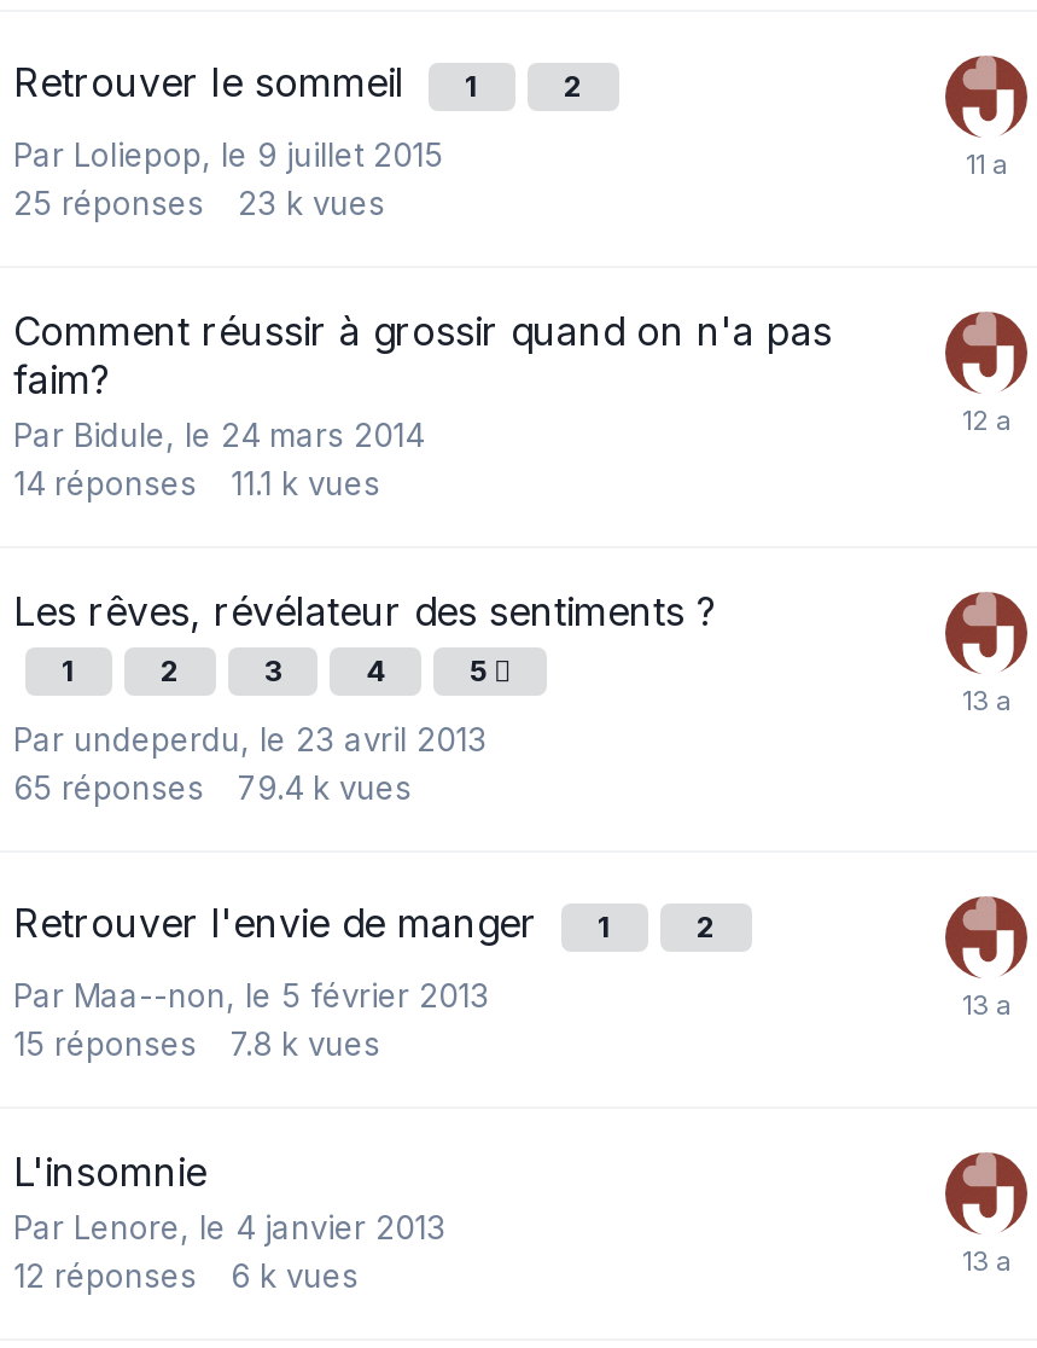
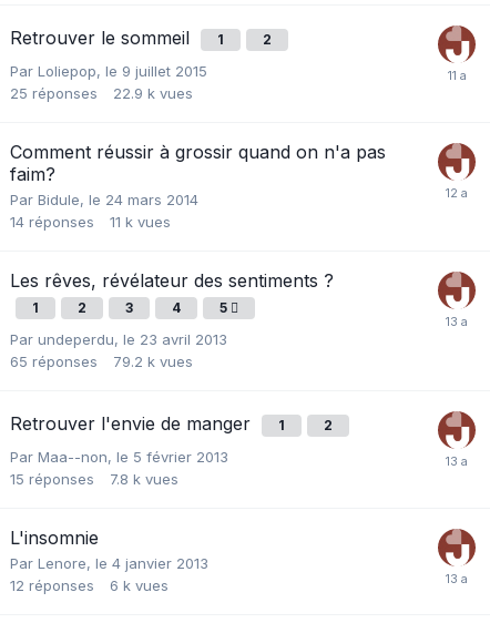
- 25 réponses 23 k vues
+ 25 réponses 22.9 k vues

- 14 réponses 11.1 k vues
+ 14 réponses 11 k vues

- 65 réponses 79.4 k vues
+ 65 réponses 79.2 k vues
